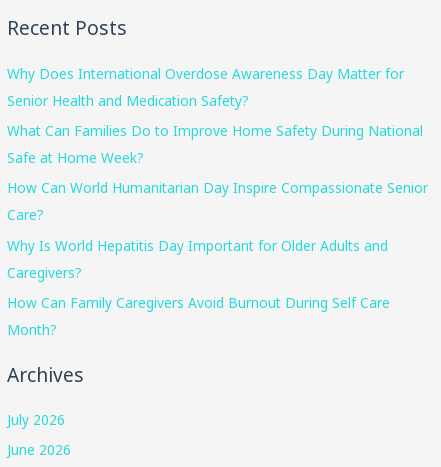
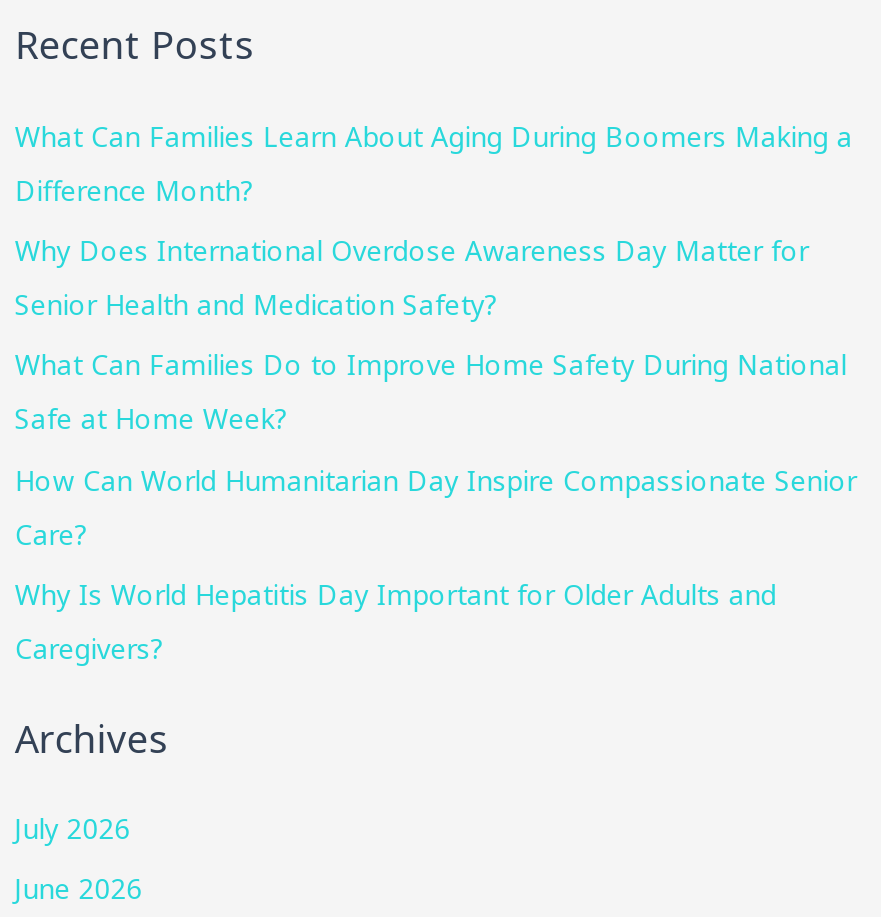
+ What Can Families Learn About Aging During Boomers Making a
+ Difference Month?

moved down: Why Does International Overdose Awareness Day Matter for | Senior Health and Medication Safety? | What Can Families Do to Improve Home Safety During National | Safe at Home Week? | How Can World Humanitarian Day Inspire Compassionate Senior | Care? | Why Is World Hepatitis Day Important for Older Adults and | Caregivers?

- How Can Family Caregivers Avoid Burnout During Self Care
- Month?
